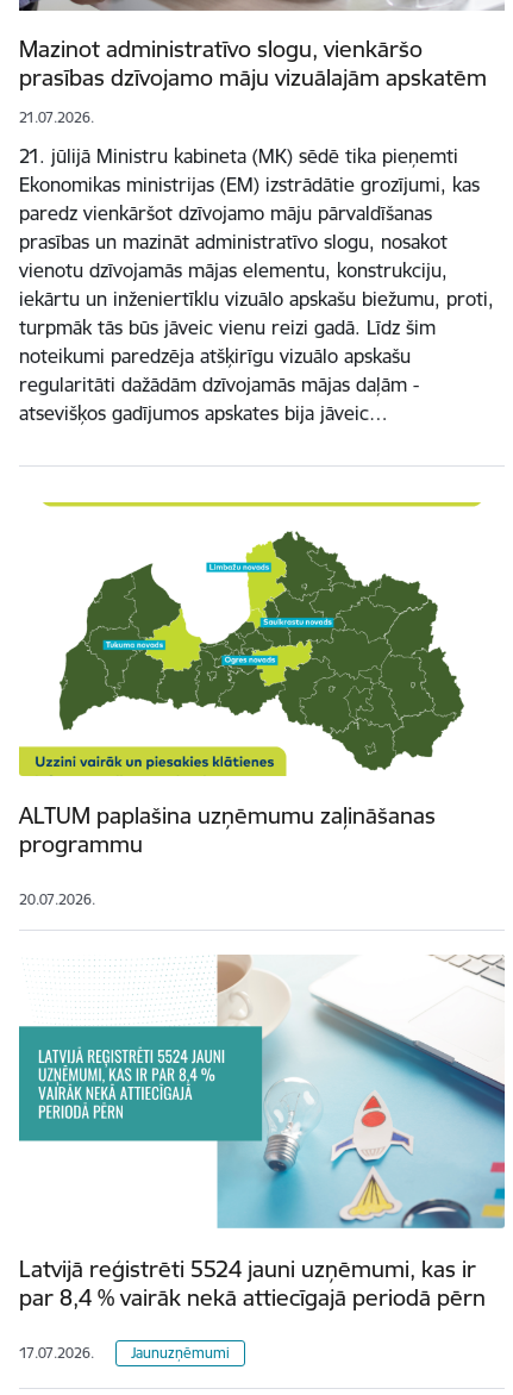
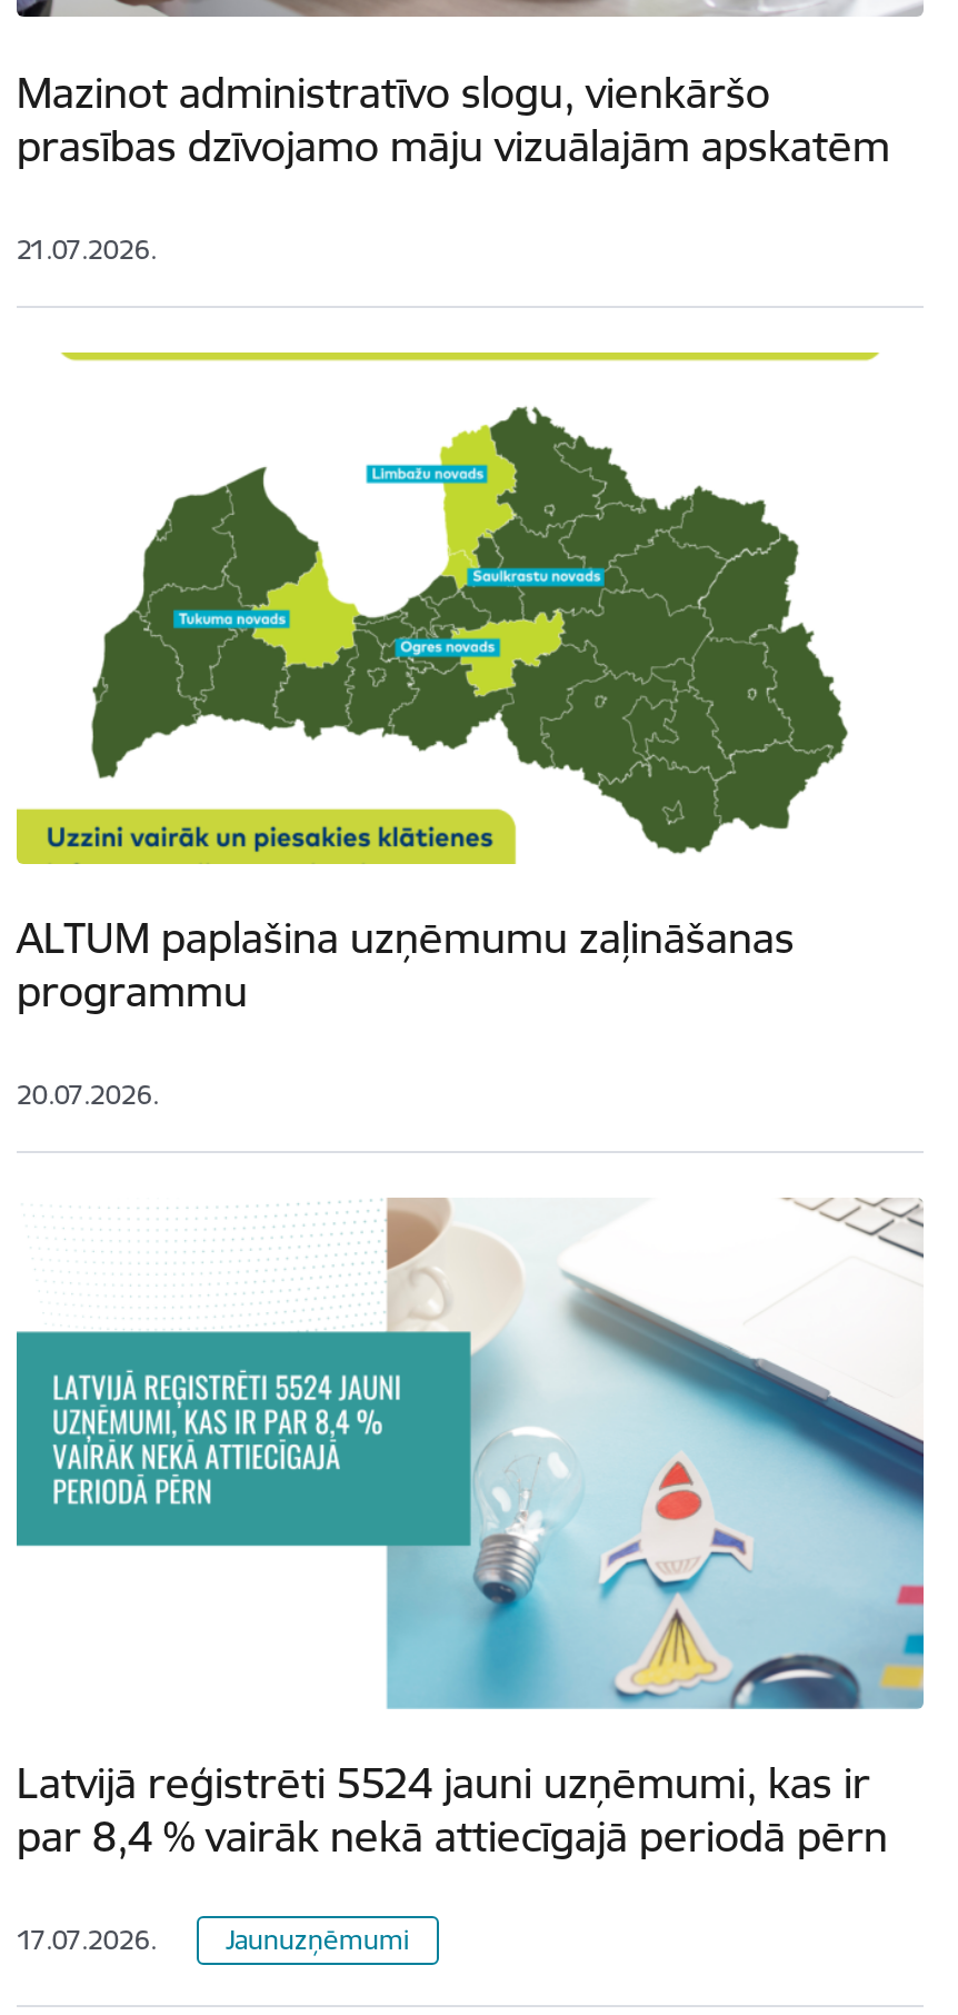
- 21. jūlijā Ministru kabineta (MK) sēdē tika pieņemti
- Ekonomikas ministrijas (EM) izstrādātie grozījumi, kas
- paredz vienkāršot dzīvojamo māju pārvaldīšanas
- prasības un mazināt administratīvo slogu, nosakot
- vienotu dzīvojamās mājas elementu, konstrukciju,
- iekārtu un inženiertīklu vizuālo apskašu biežumu, proti,
- turpmāk tās būs jāveic vienu reizi gadā. Līdz šim
- noteikumi paredzēja atšķirīgu vizuālo apskašu
- regularitāti dažādām dzīvojamās mājas daļām -
- atsevišķos gadījumos apskates bija jāveic…
